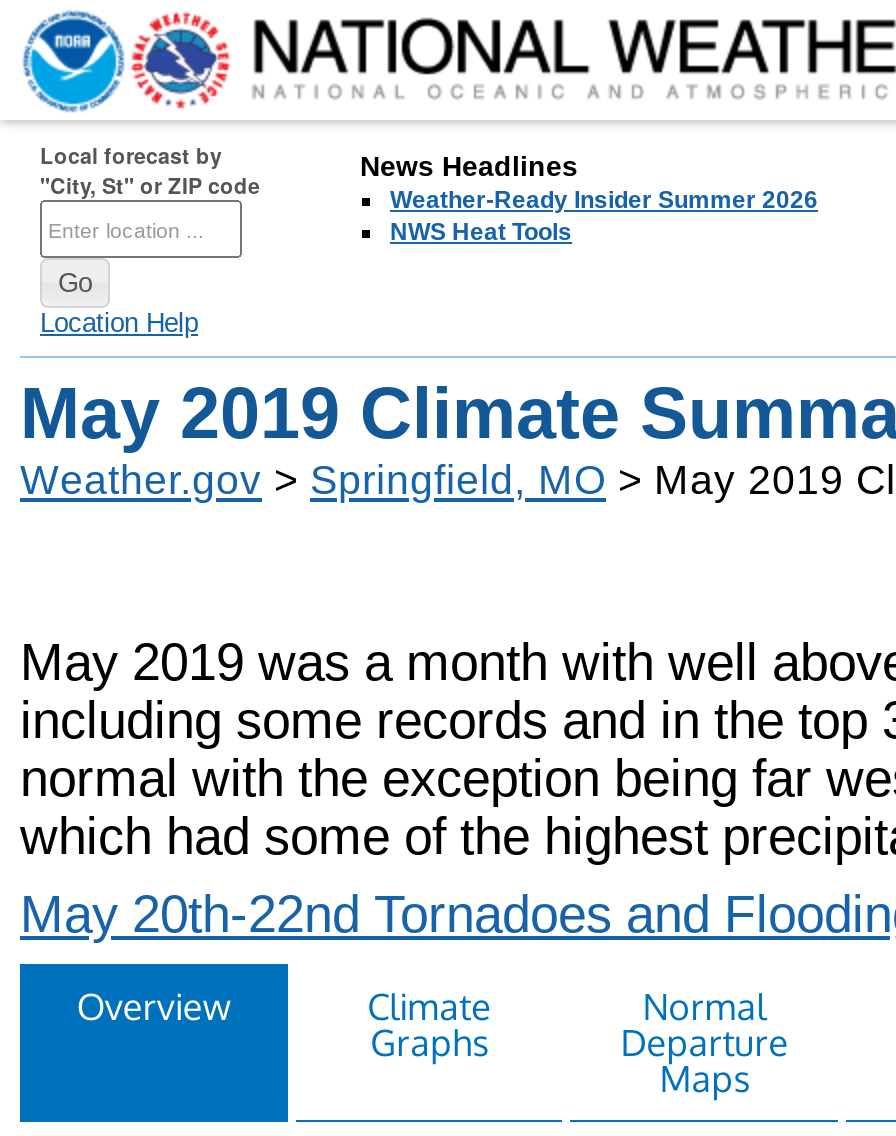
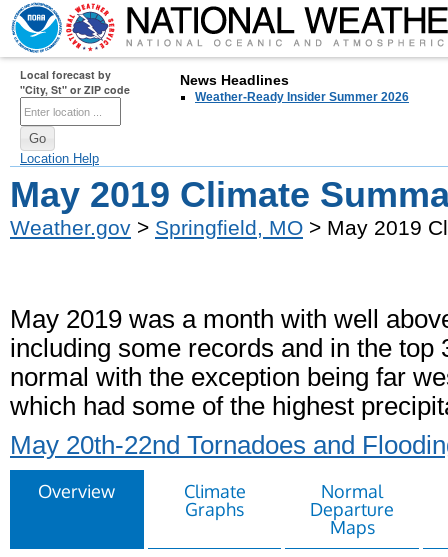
- NWS Heat Tools
